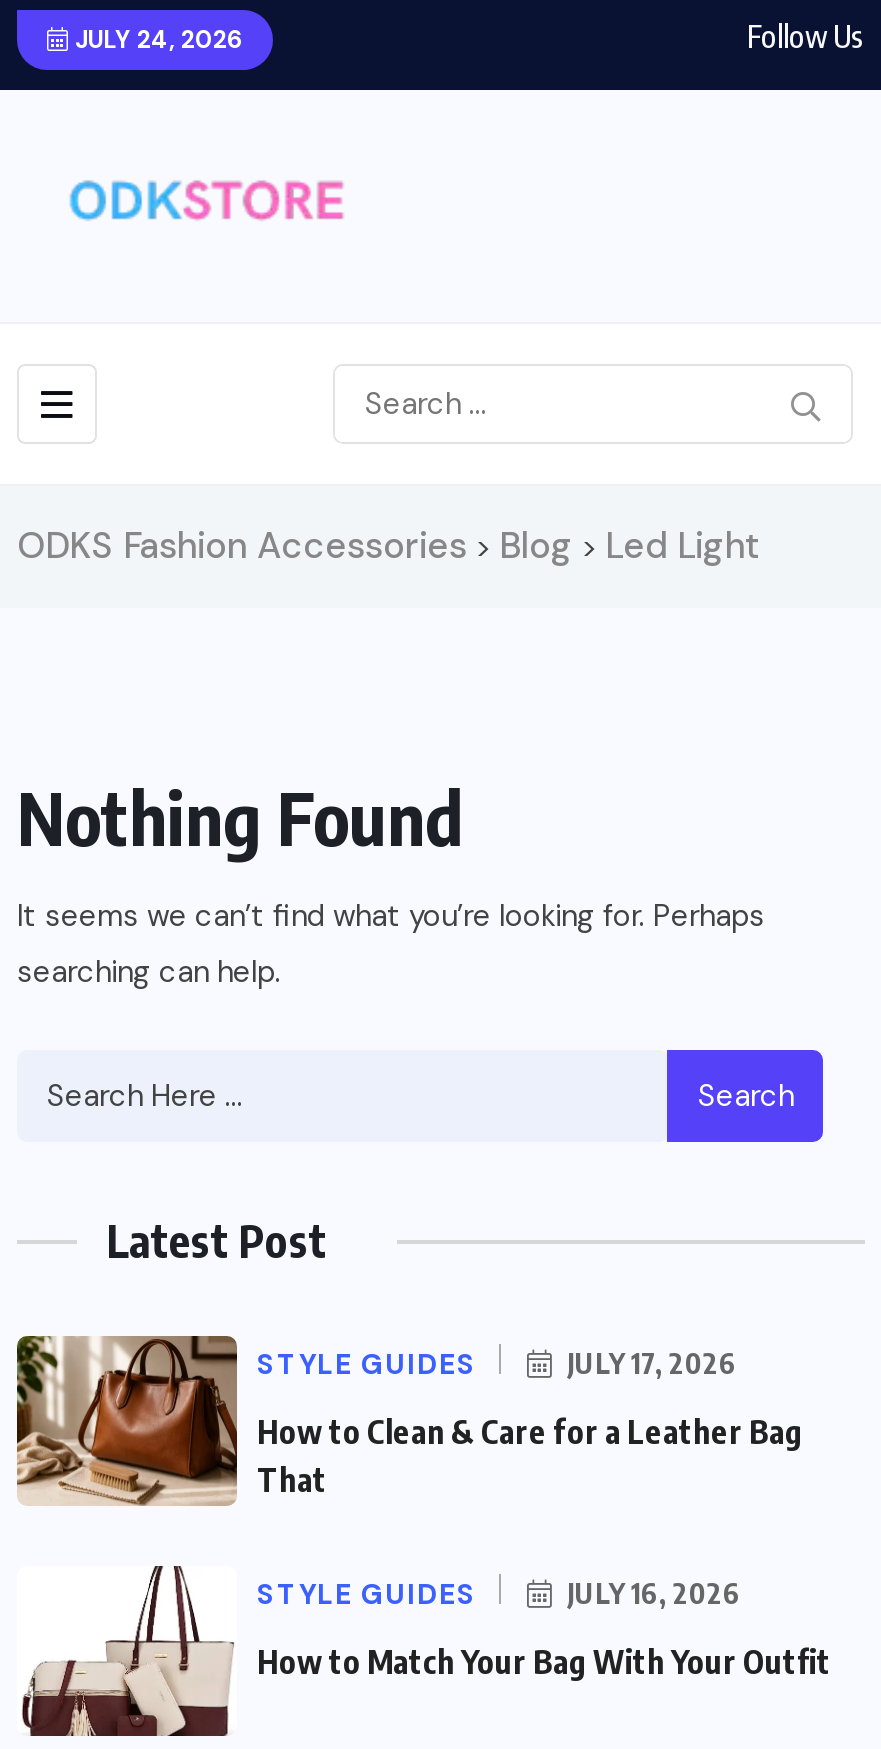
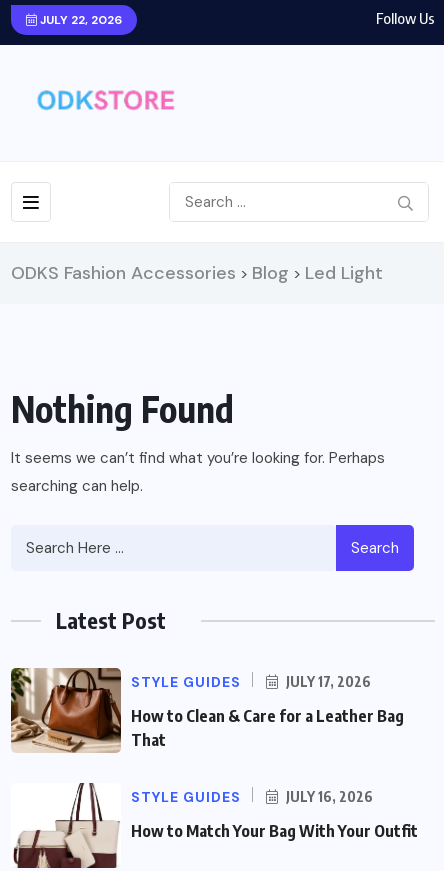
- JULY 24, 2026
+ JULY 22, 2026
